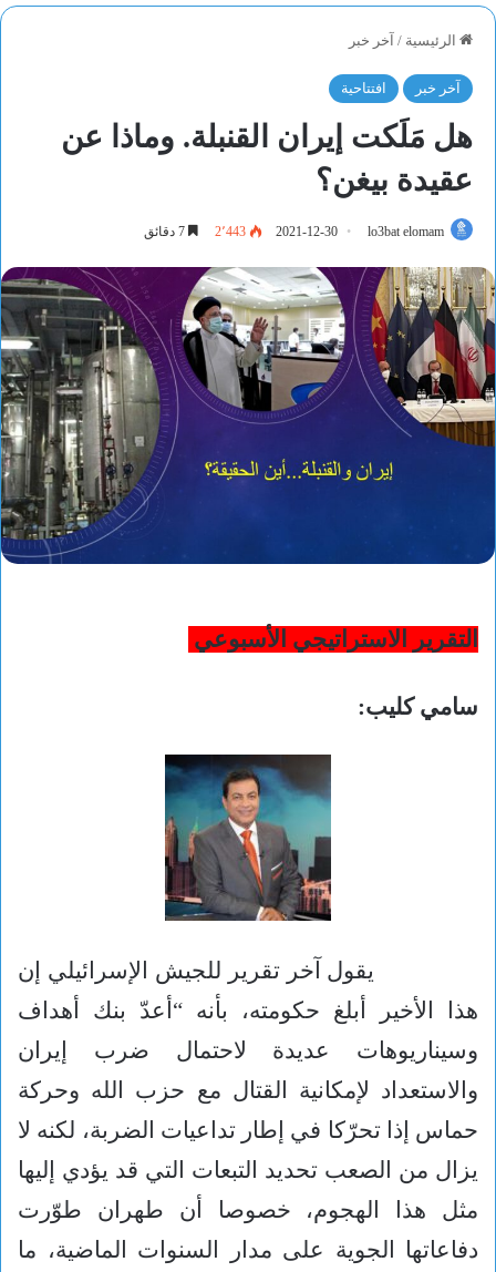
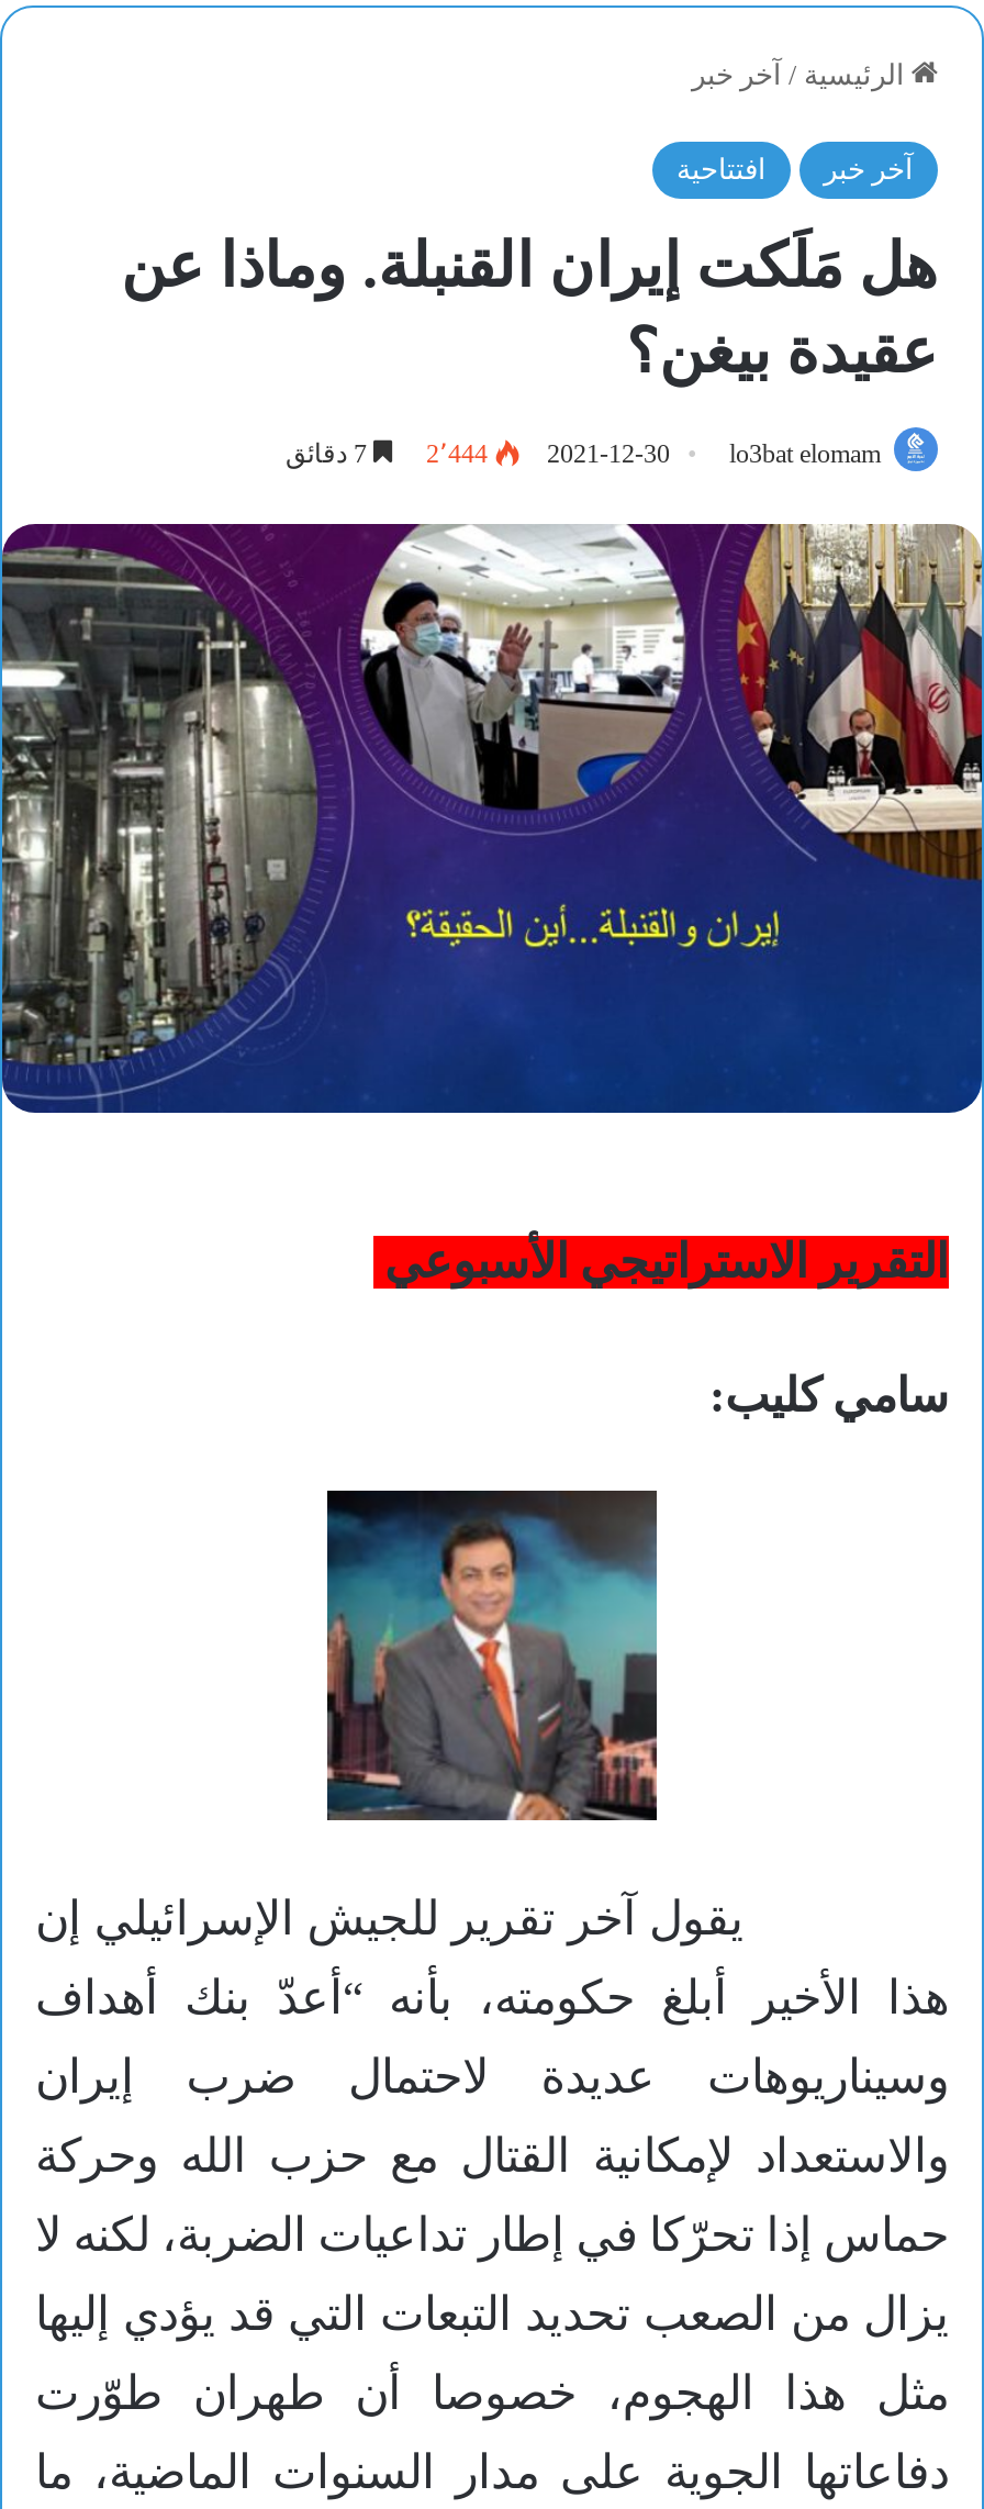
- 2٬443
+ 2٬444
